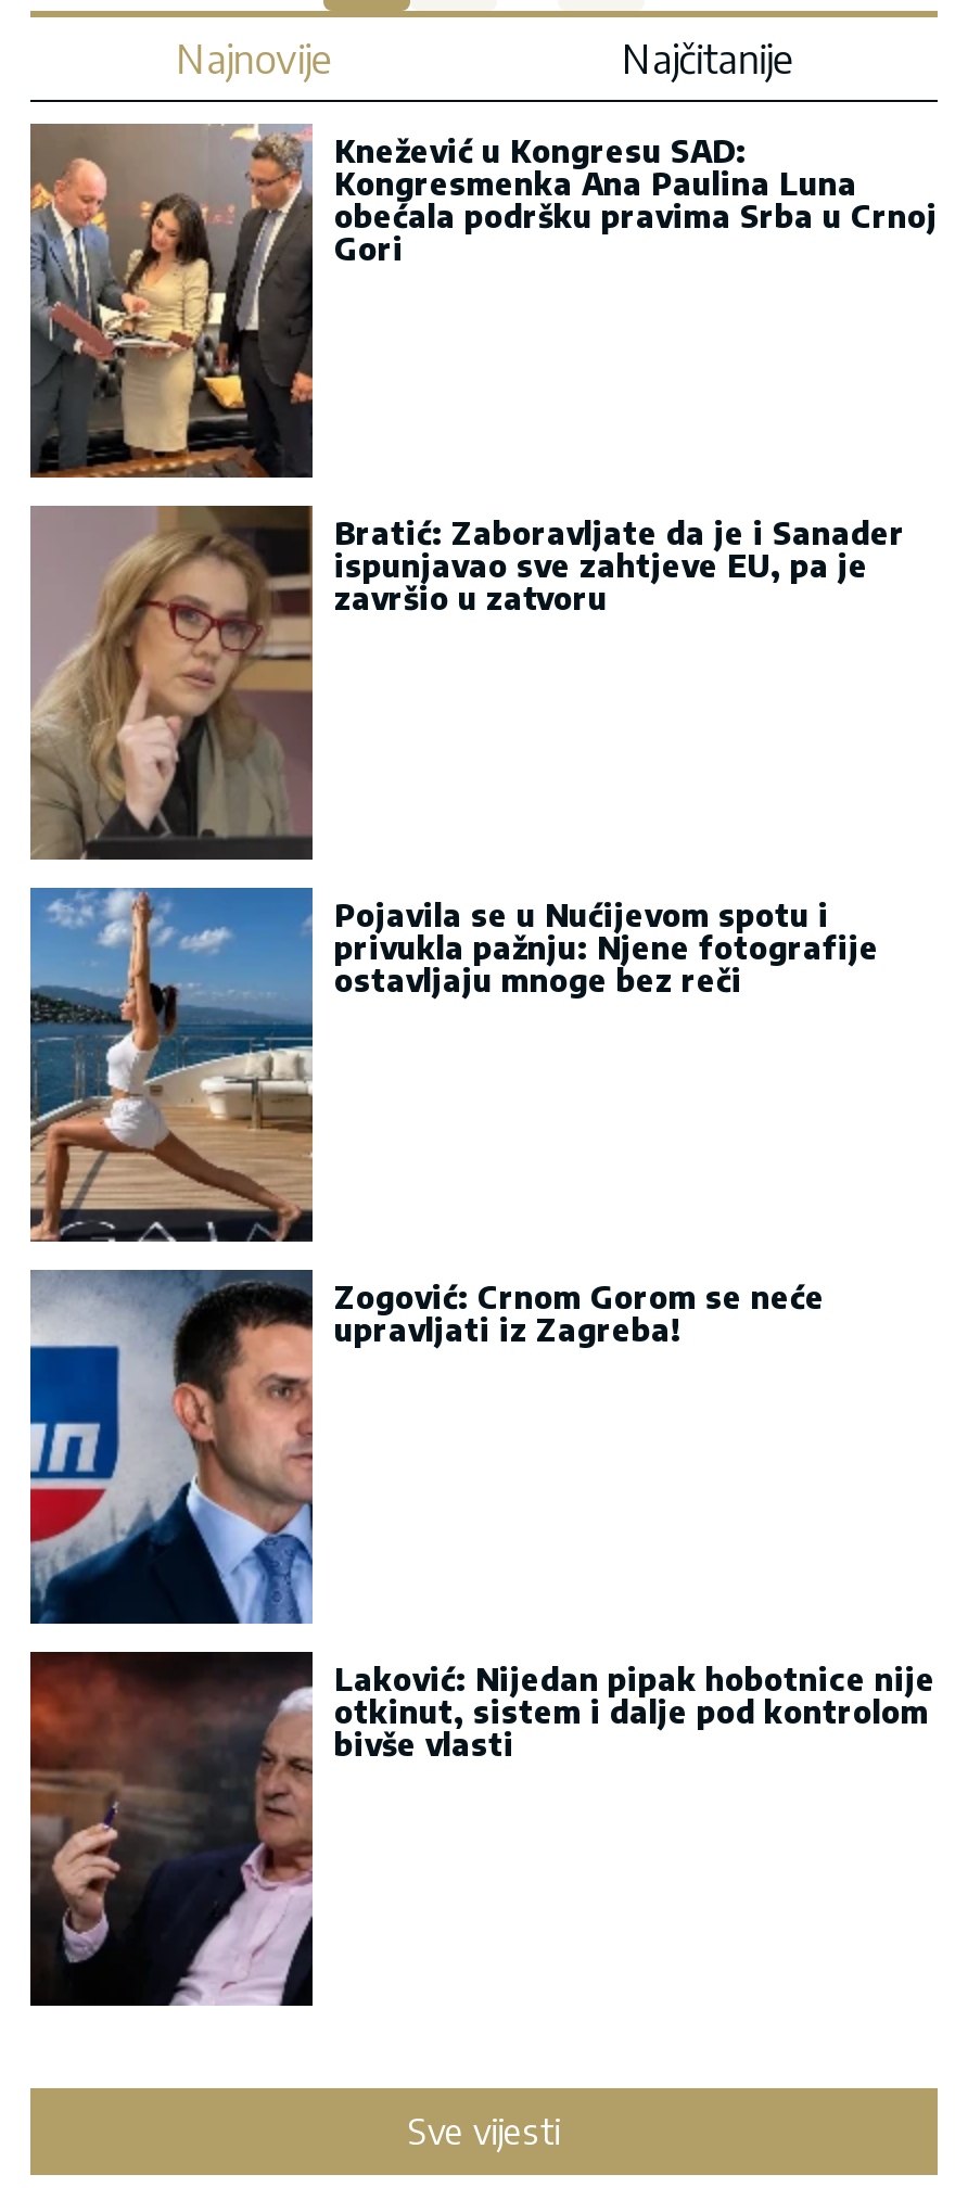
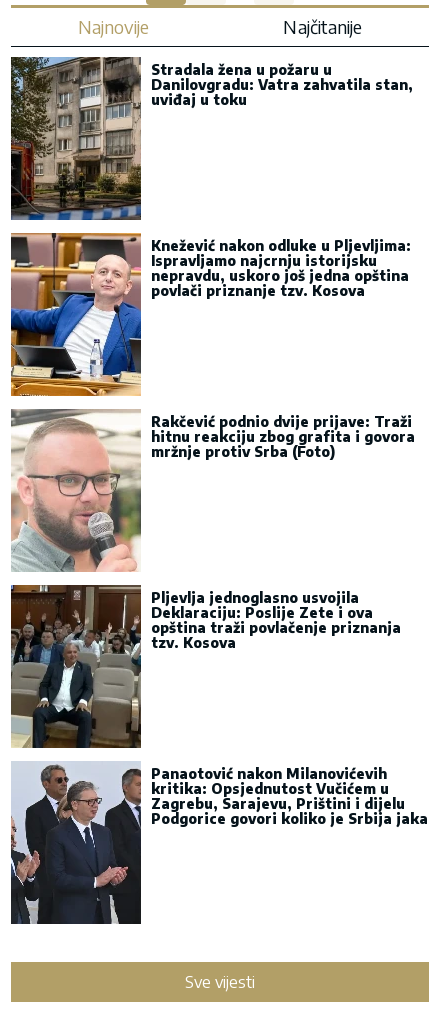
- [image]
- Knežević u Kongresu SAD:
- Kongresmenka Ana Paulina Luna
- obećala podršku pravima Srba u Crnoj
- Gori
+ [image]
+ Stradala žena u požaru u
+ Danilovgradu: Vatra zahvatila stan,
+ uviđaj u toku

- [image]
- Bratić: Zaboravljate da je i Sanader
- ispunjavao sve zahtjeve EU, pa je
- završio u zatvoru
+ [image]
+ Knežević nakon odluke u Pljevljima:
+ Ispravljamo najcrnju istorijsku
+ nepravdu, uskoro još jedna opština
+ povlači priznanje tzv. Kosova

- [image]
- Pojavila se u Nućijevom spotu i
- privukla pažnju: Njene fotografije
- ostavljaju mnoge bez reči
+ [image]
+ Rakčević podnio dvije prijave: Traži
+ hitnu reakciju zbog grafita i govora
+ mržnje protiv Srba (Foto)

- [image]
- Zogović: Crnom Gorom se neće
- upravljati iz Zagreba!
+ [image]
+ Pljevlja jednoglasno usvojila
+ Deklaraciju: Poslije Zete i ova
+ opština traži povlačenje priznanja
+ tzv. Kosova

- [image]
- Laković: Nijedan pipak hobotnice nije
- otkinut, sistem i dalje pod kontrolom
- bivše vlasti
+ [image]
+ Panaotović nakon Milanovićevih
+ kritika: Opsjednutost Vučićem u
+ Zagrebu, Sarajevu, Prištini i dijelu
+ Podgorice govori koliko je Srbija jaka
